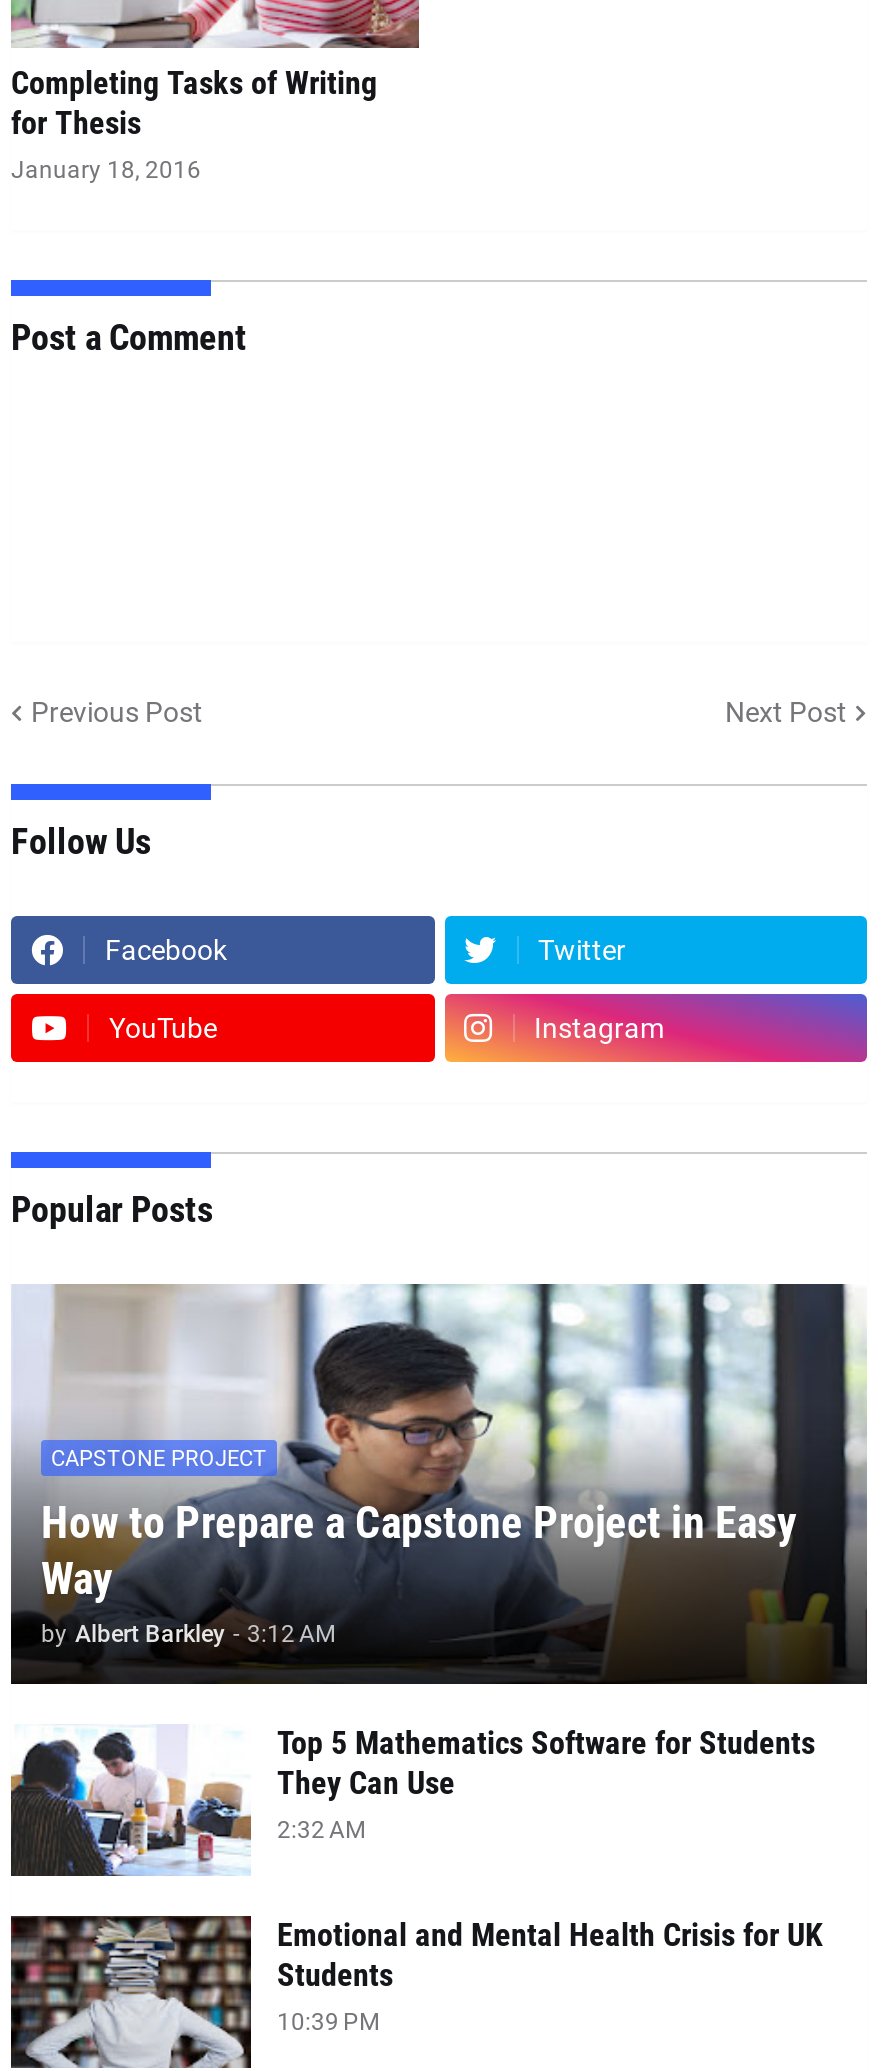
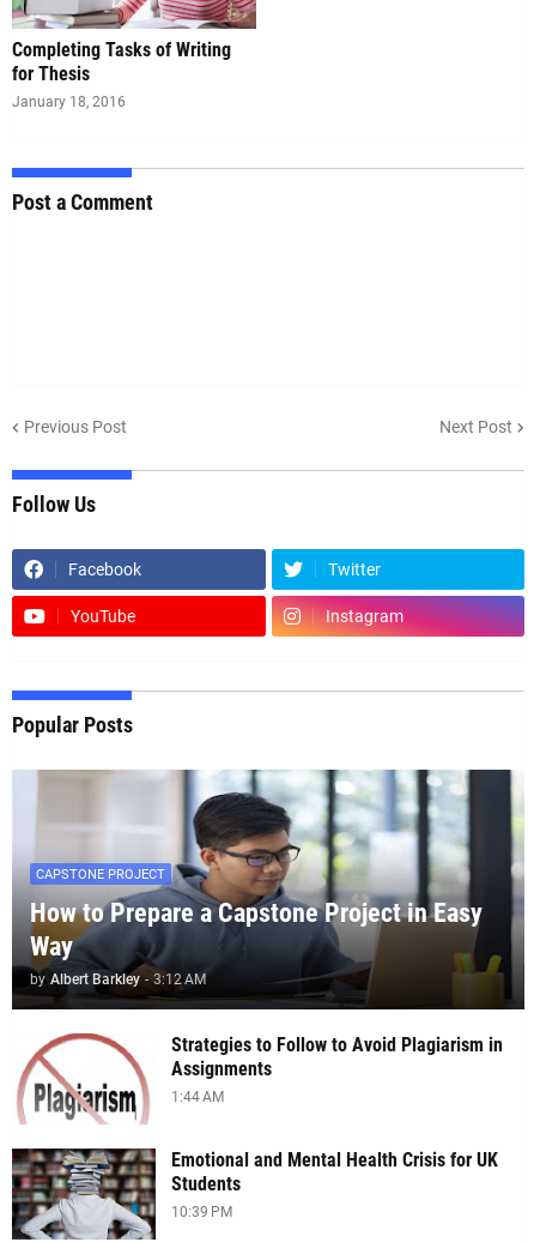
- [image]
- Top 5 Mathematics Software for Students
- They Can Use
- 2:32 AM
+ [image]
+ Strategies to Follow to Avoid Plagiarism in
+ Assignments
+ 1:44 AM
